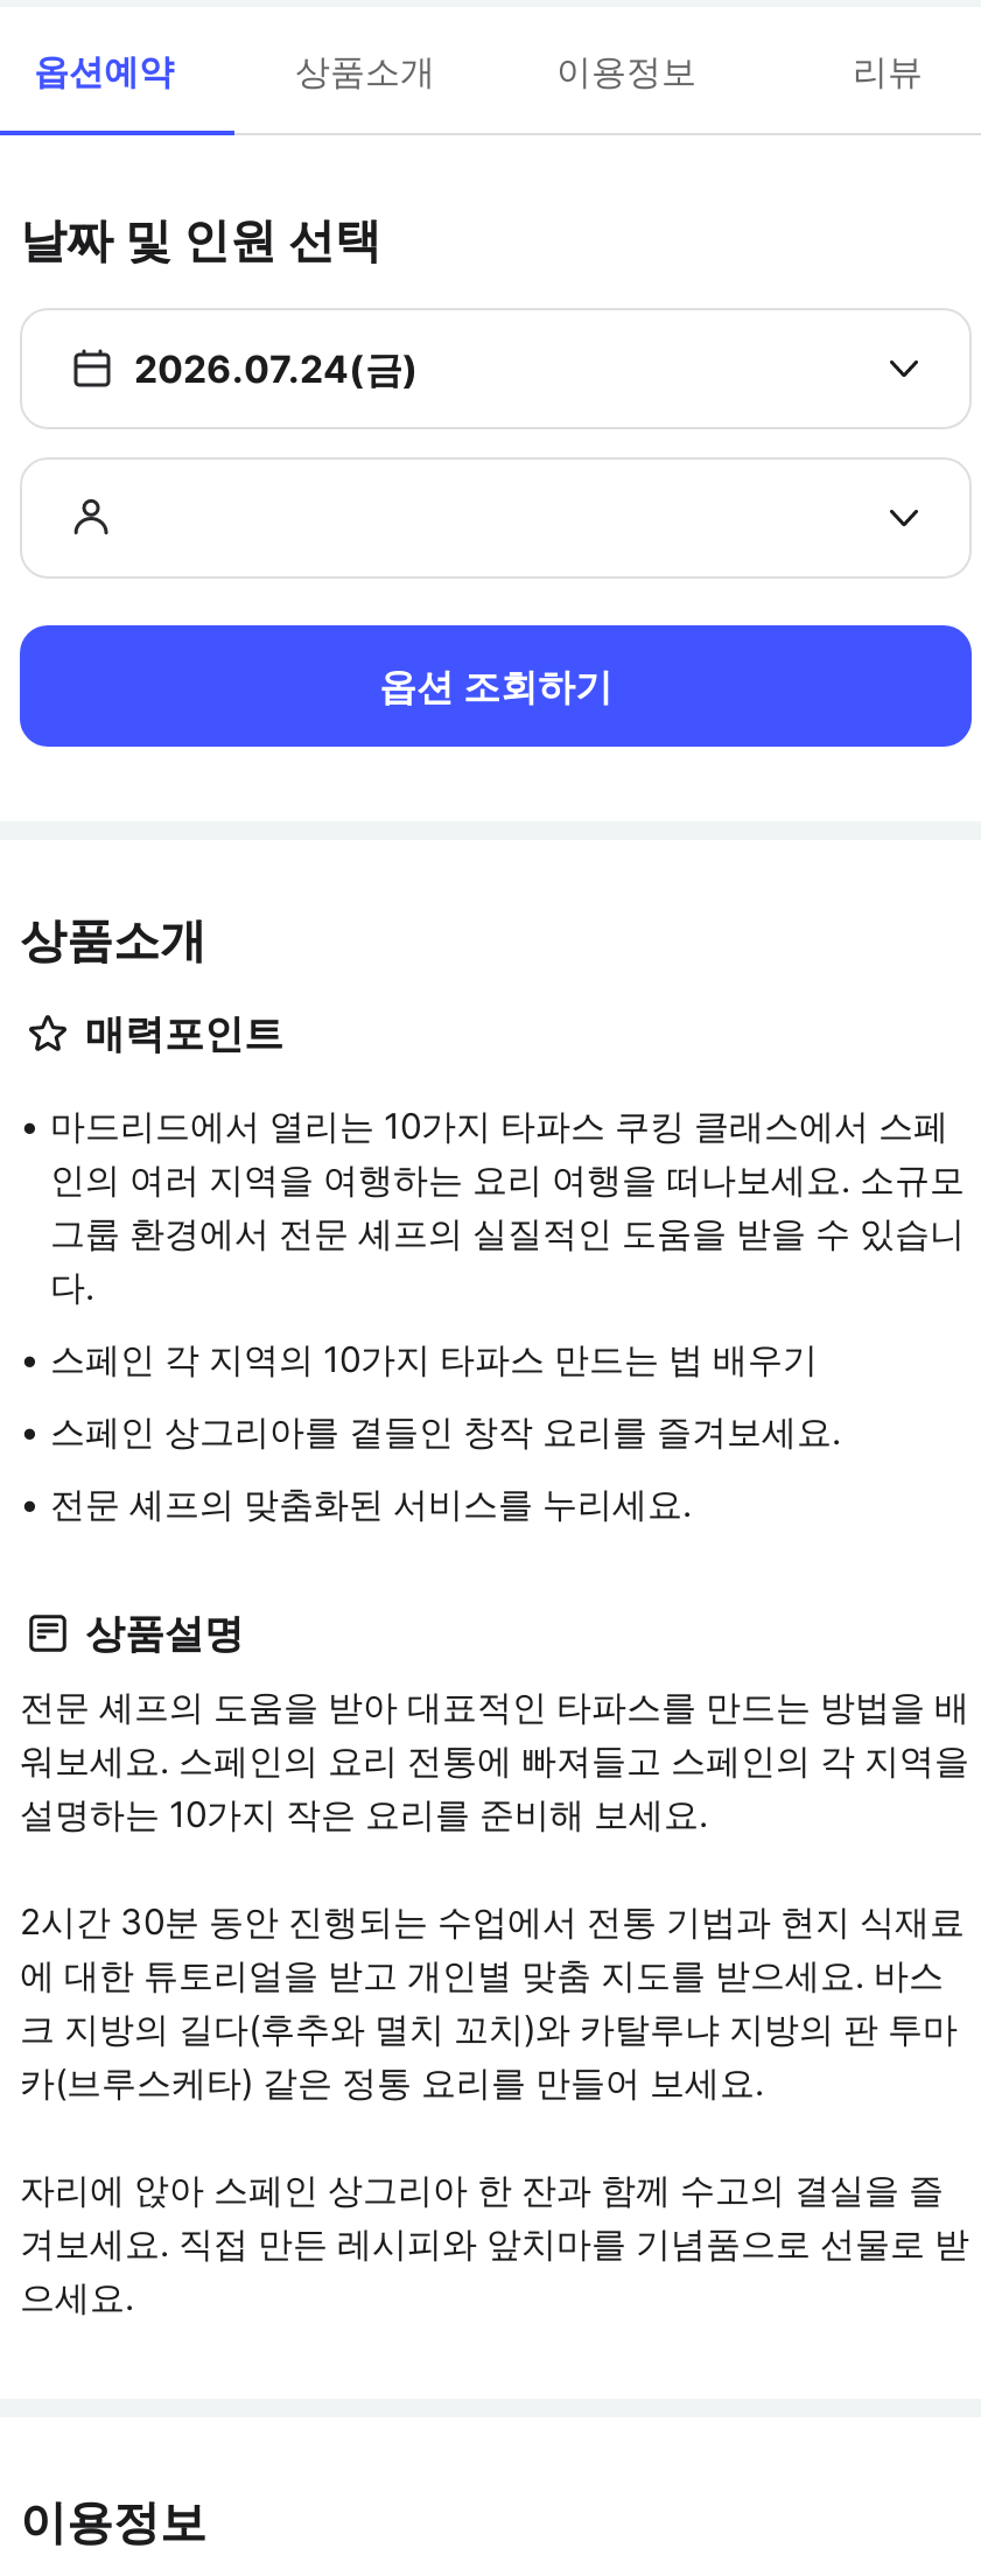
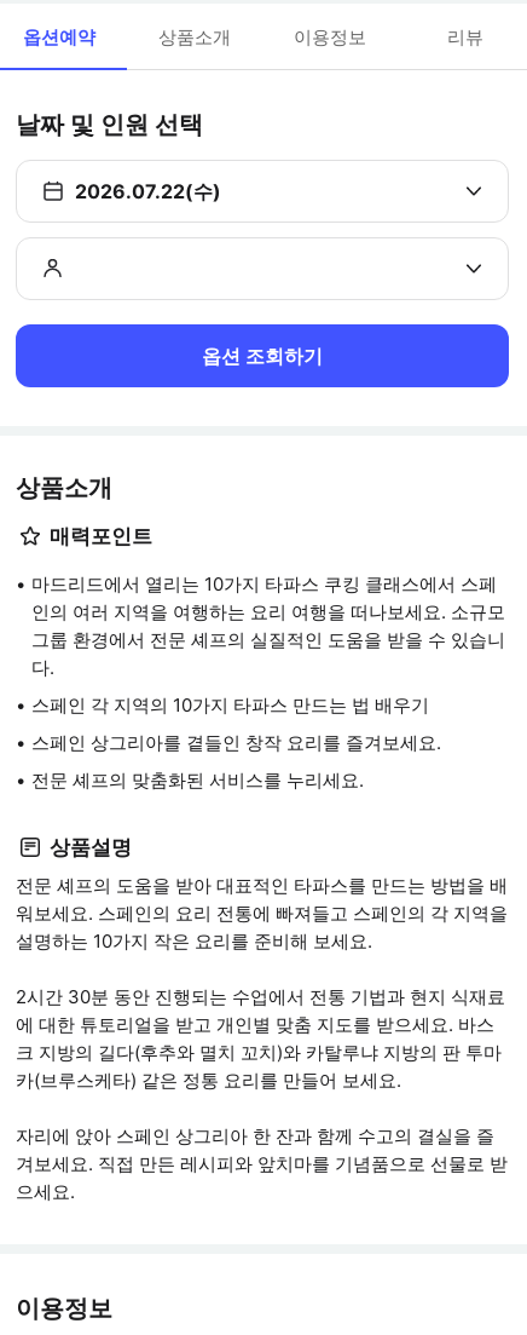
- 2026.07.24(금)
+ 2026.07.22(수)
